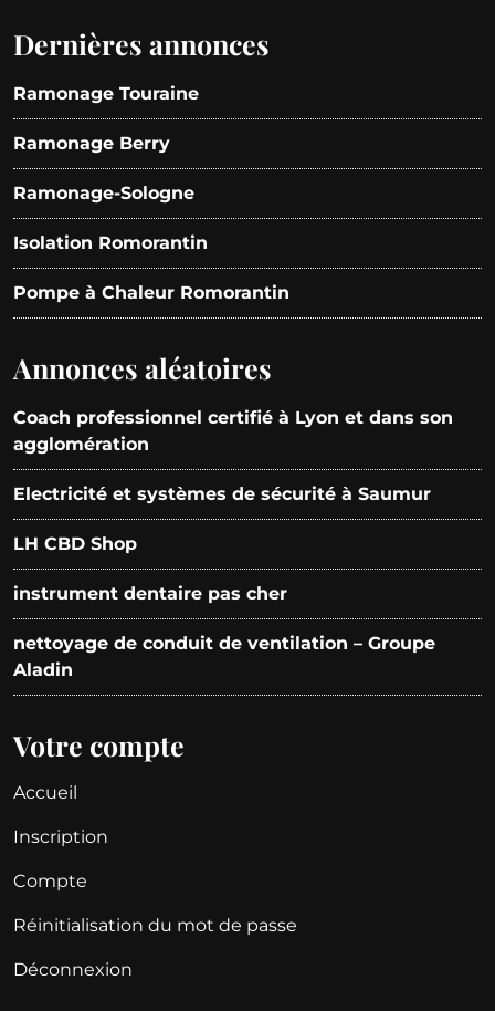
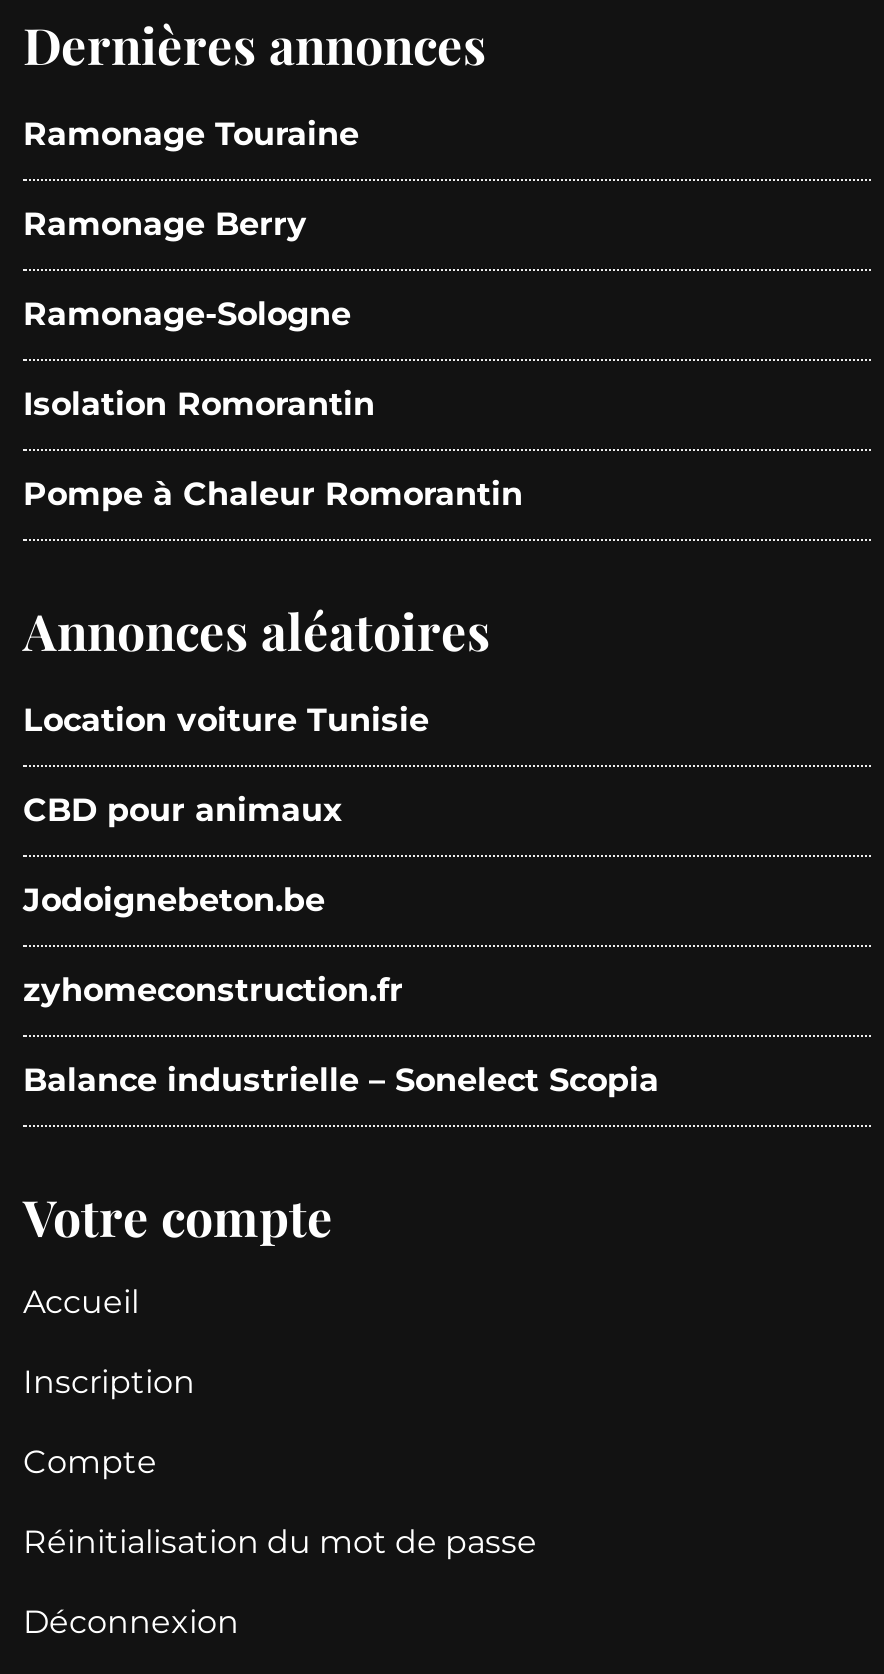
- Coach professionnel certifié à Lyon et dans son
- agglomération
+ Location voiture Tunisie

- Electricité et systèmes de sécurité à Saumur
+ CBD pour animaux

- LH CBD Shop
+ Jodoignebeton.be

- instrument dentaire pas cher
+ zyhomeconstruction.fr

- nettoyage de conduit de ventilation – Groupe
- Aladin
+ Balance industrielle – Sonelect Scopia
